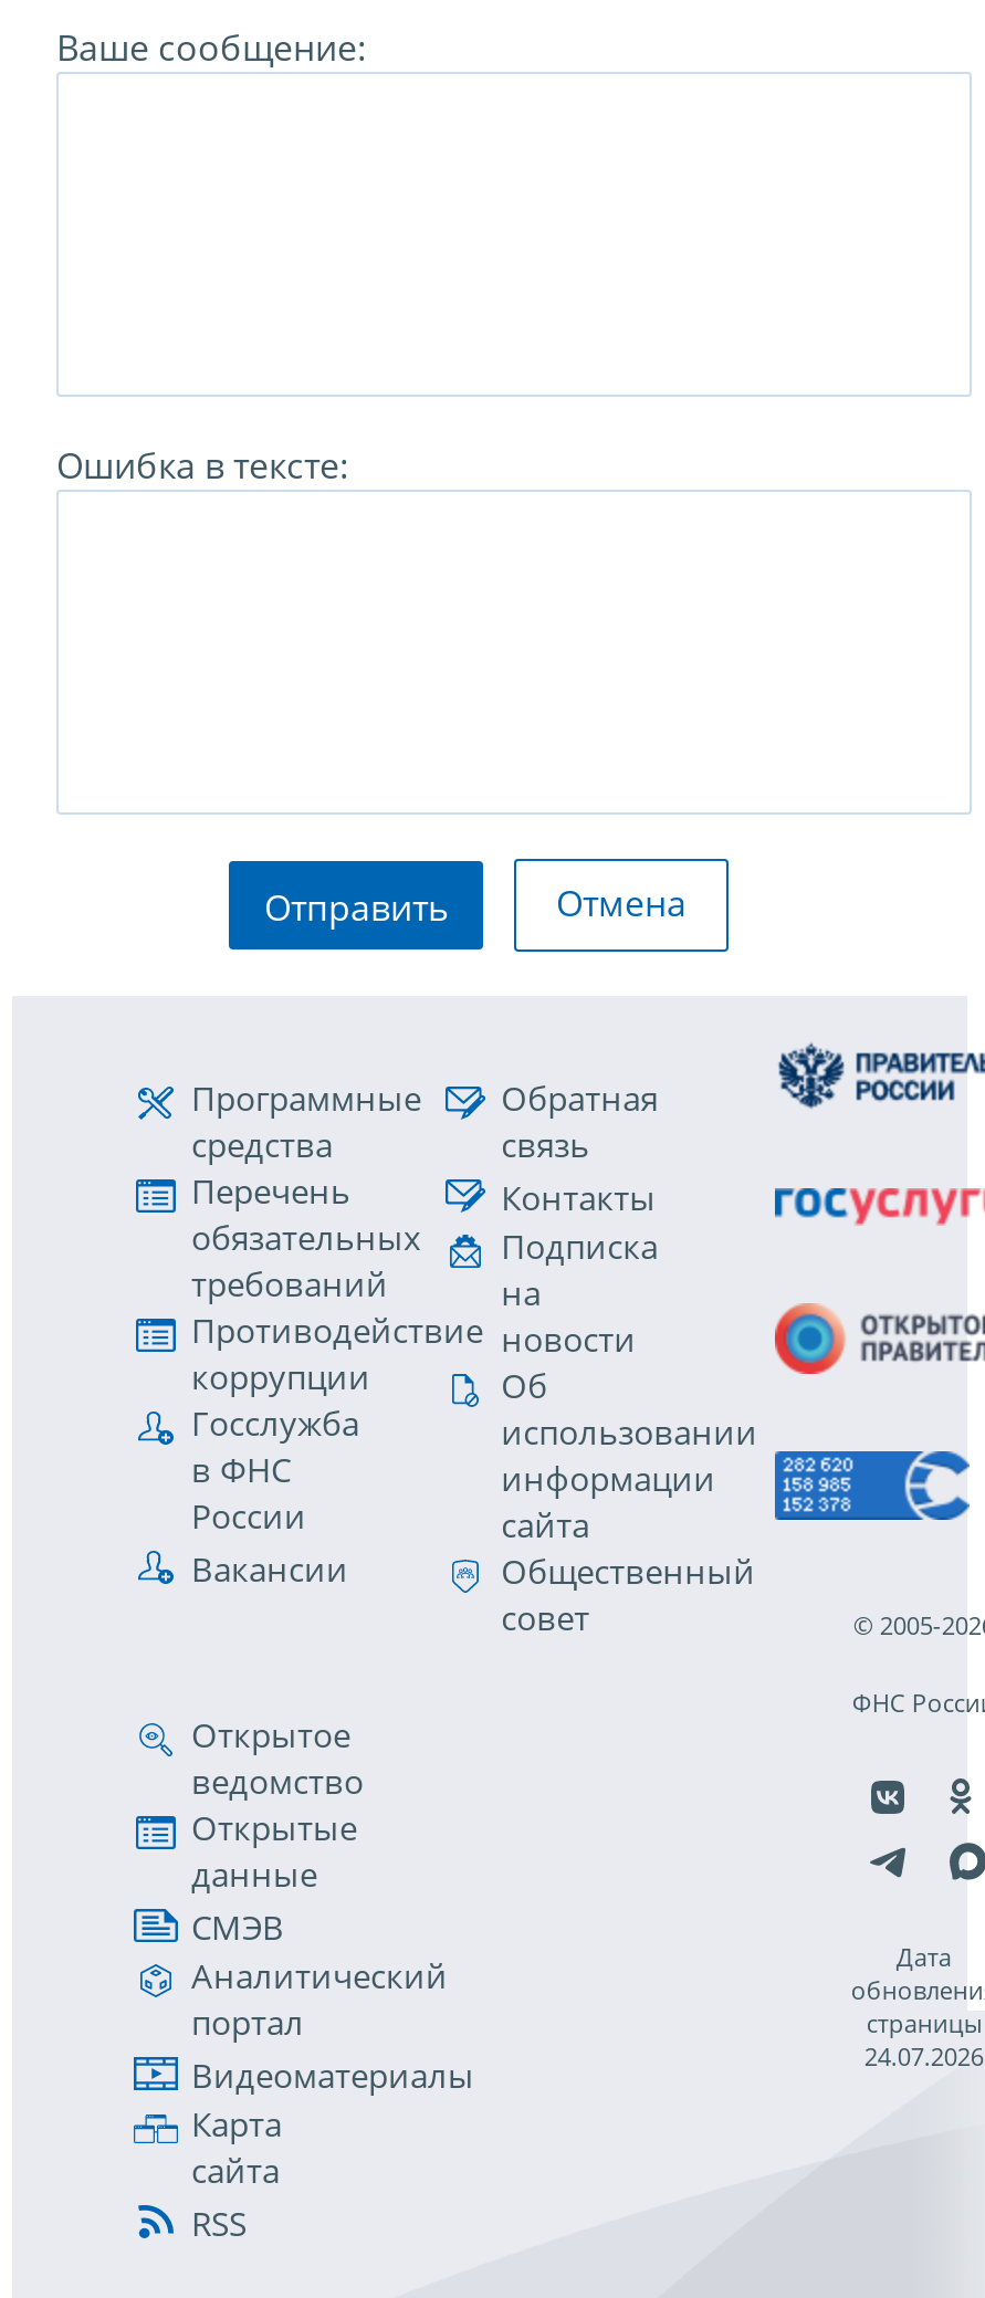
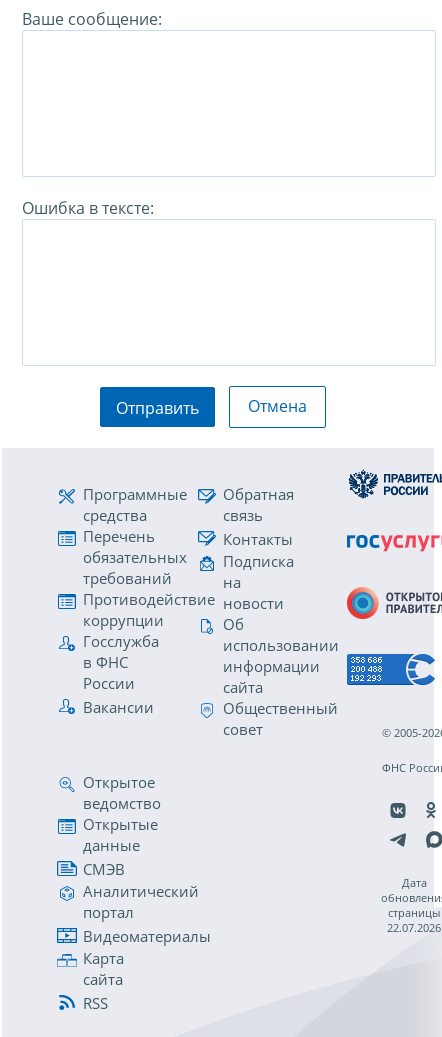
- 24.07.2026
+ 22.07.2026
